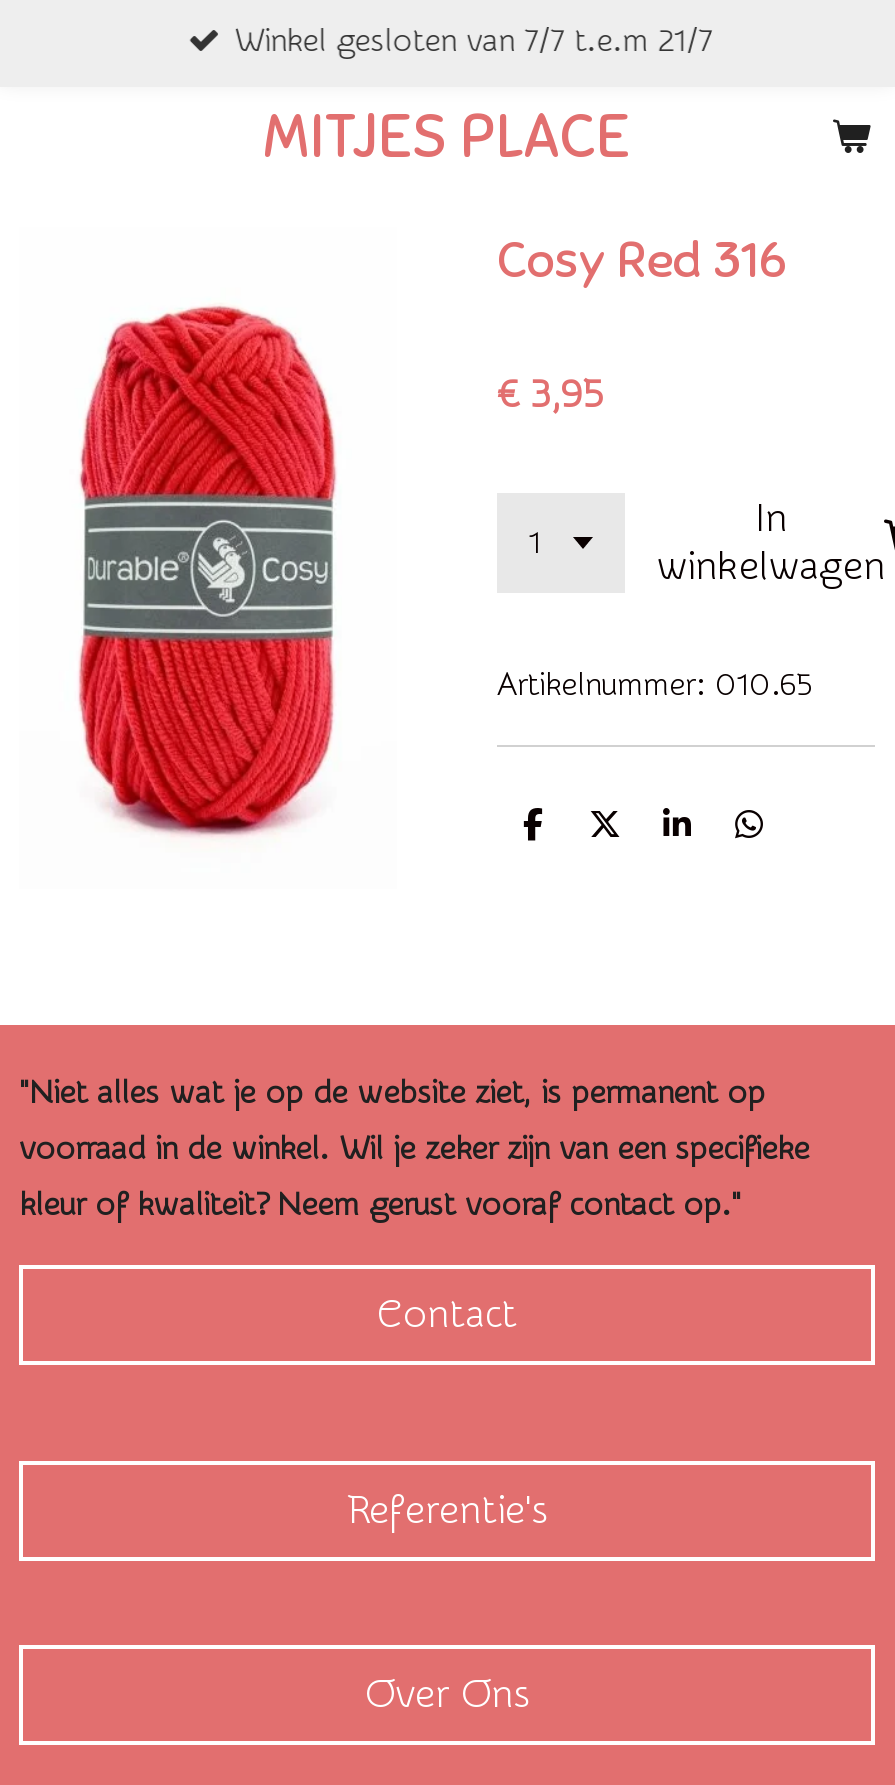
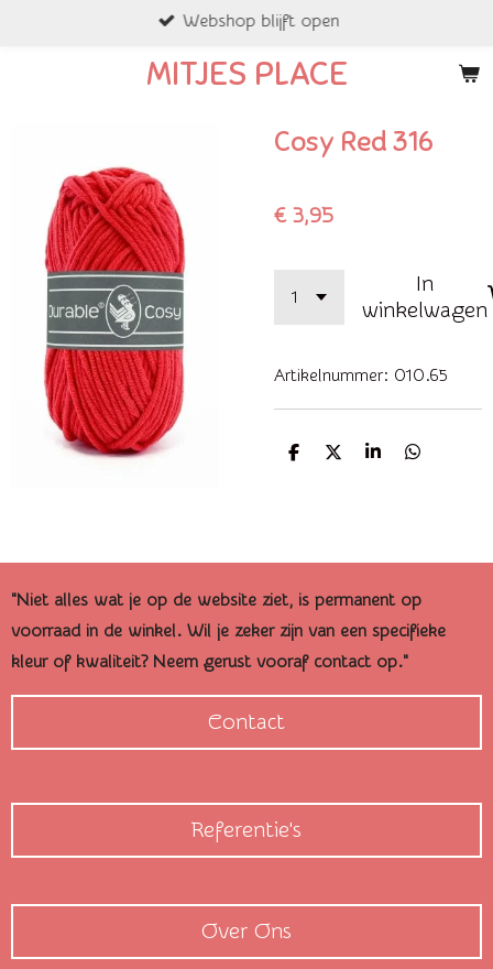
- Winkel gesloten van 7/7 t.e.m 21/7
+ Webshop blijft open
